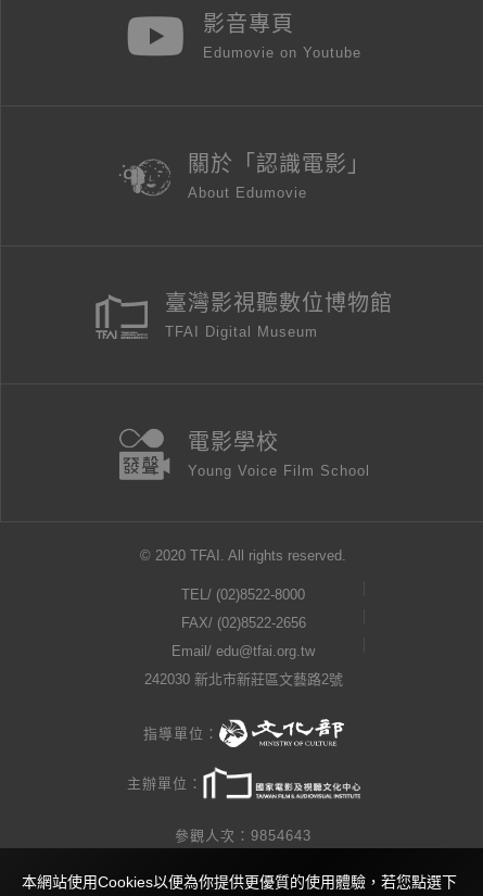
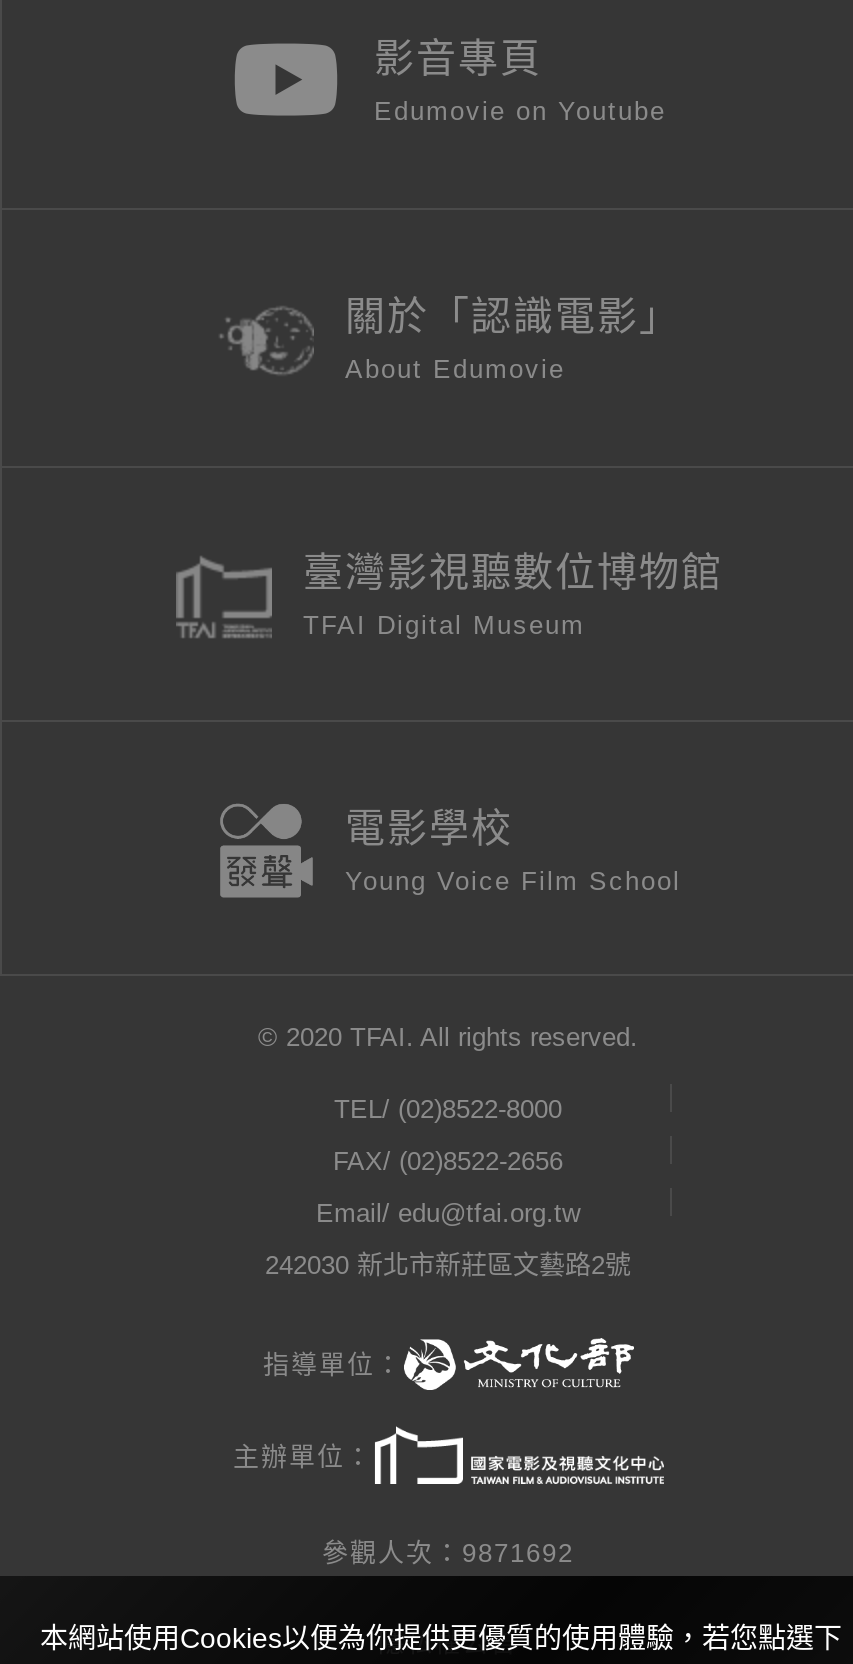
- 參觀人次：9854643
+ 參觀人次：9871692
